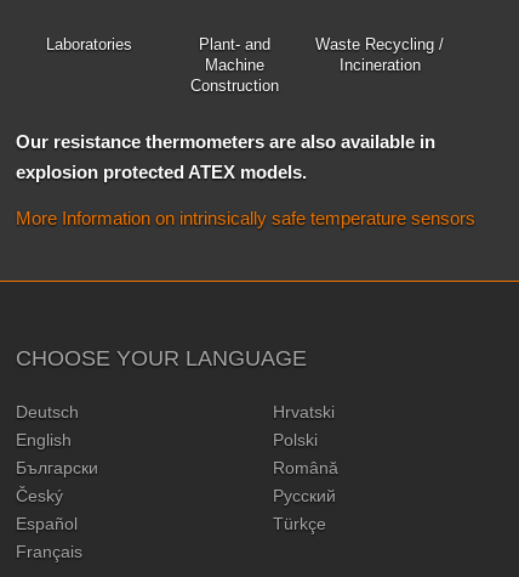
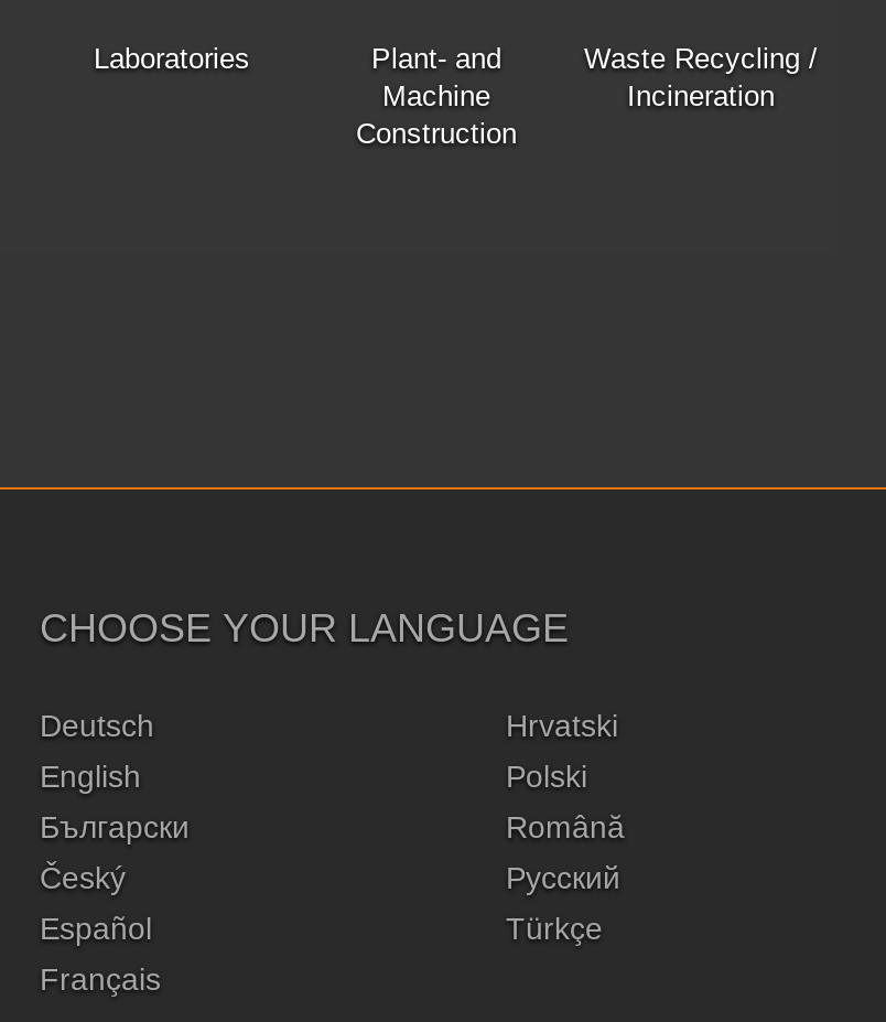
- Our resistance thermometers are also available in
- explosion protected ATEX models.
- More Information on intrinsically safe temperature sensors
